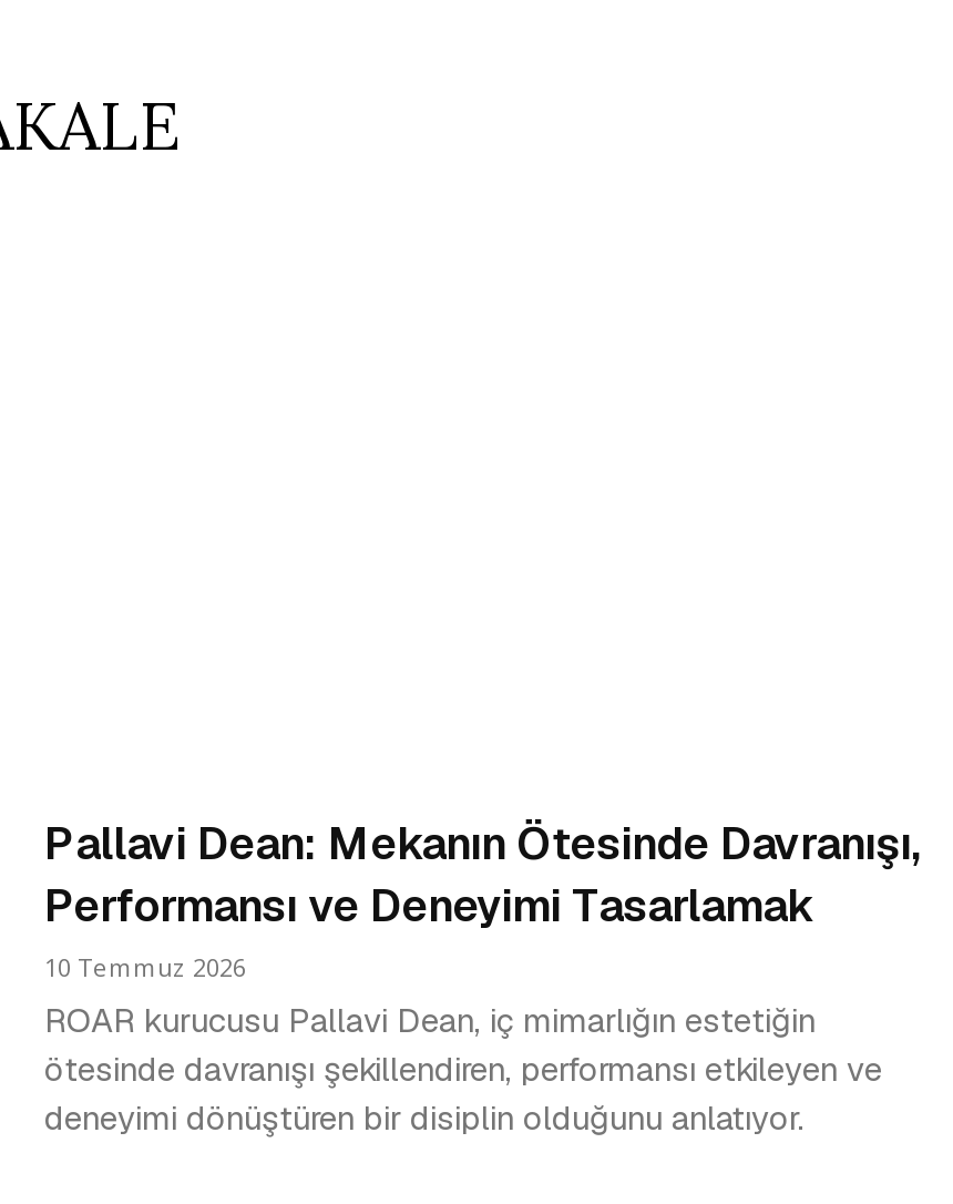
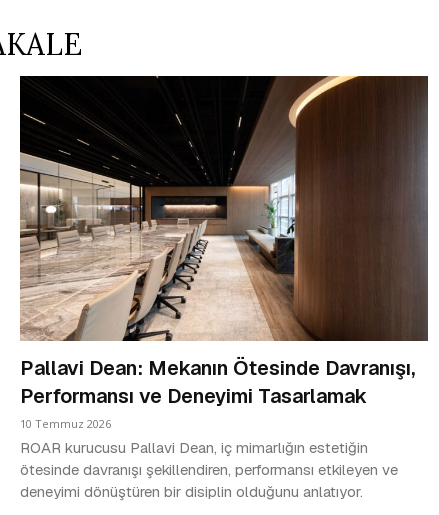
+ [image]
